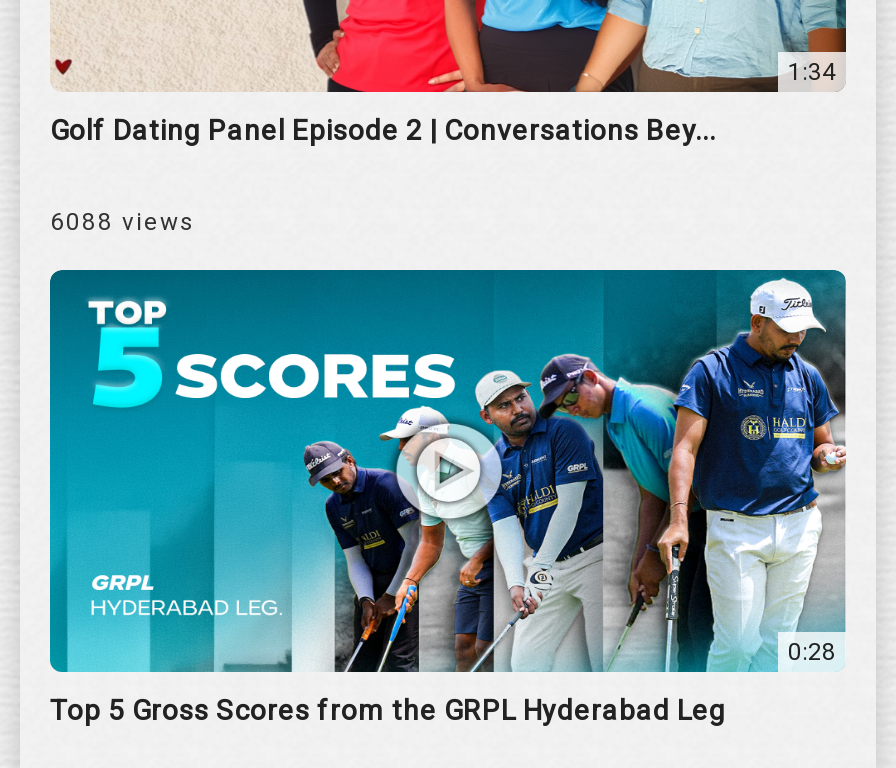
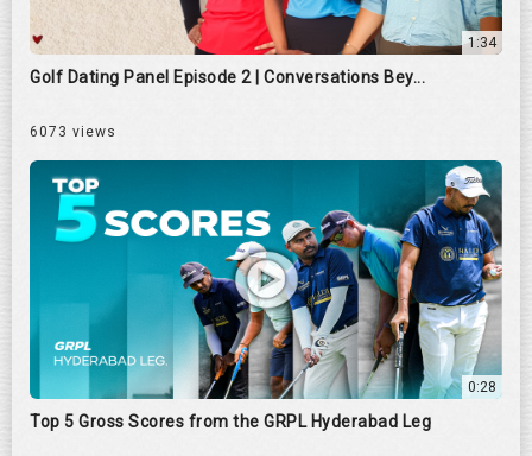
- 6088 views
+ 6073 views
